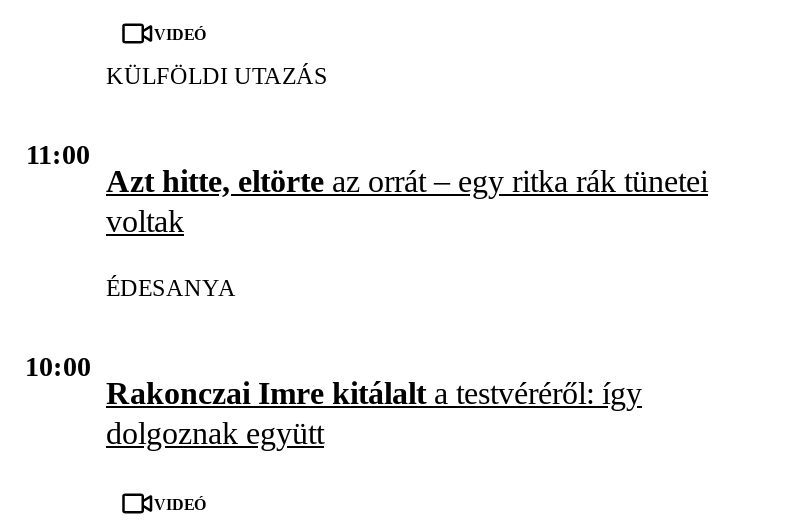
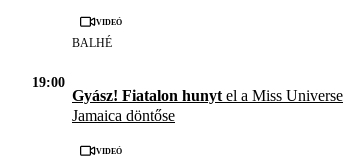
- KÜLFÖLDI UTAZÁS
- 11:00
- Azt hitte, eltörte az orrát – egy ritka rák tünetei
- voltak
- ÉDESANYA
- 10:00
- Rakonczai Imre kitálalt a testvéréről: így
- dolgoznak együtt
+ BALHÉ
+ 19:00
+ Gyász! Fiatalon hunyt el a Miss Universe
+ Jamaica döntőse
